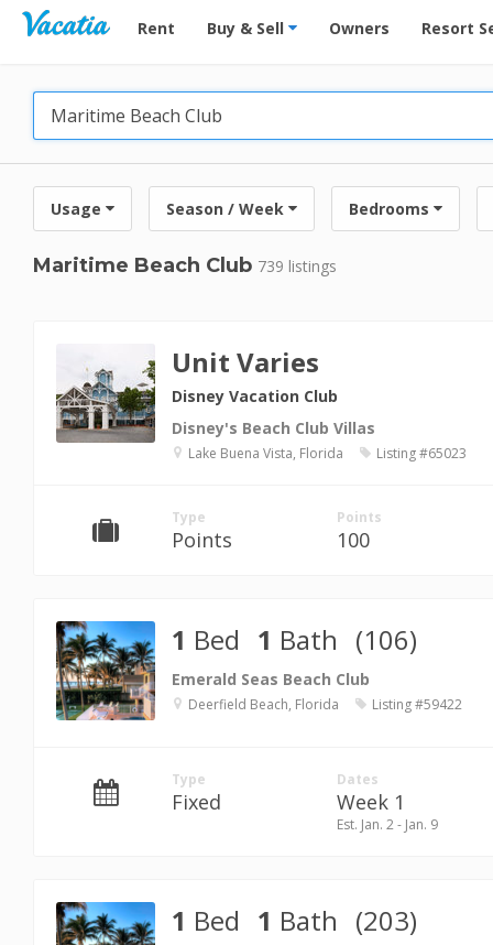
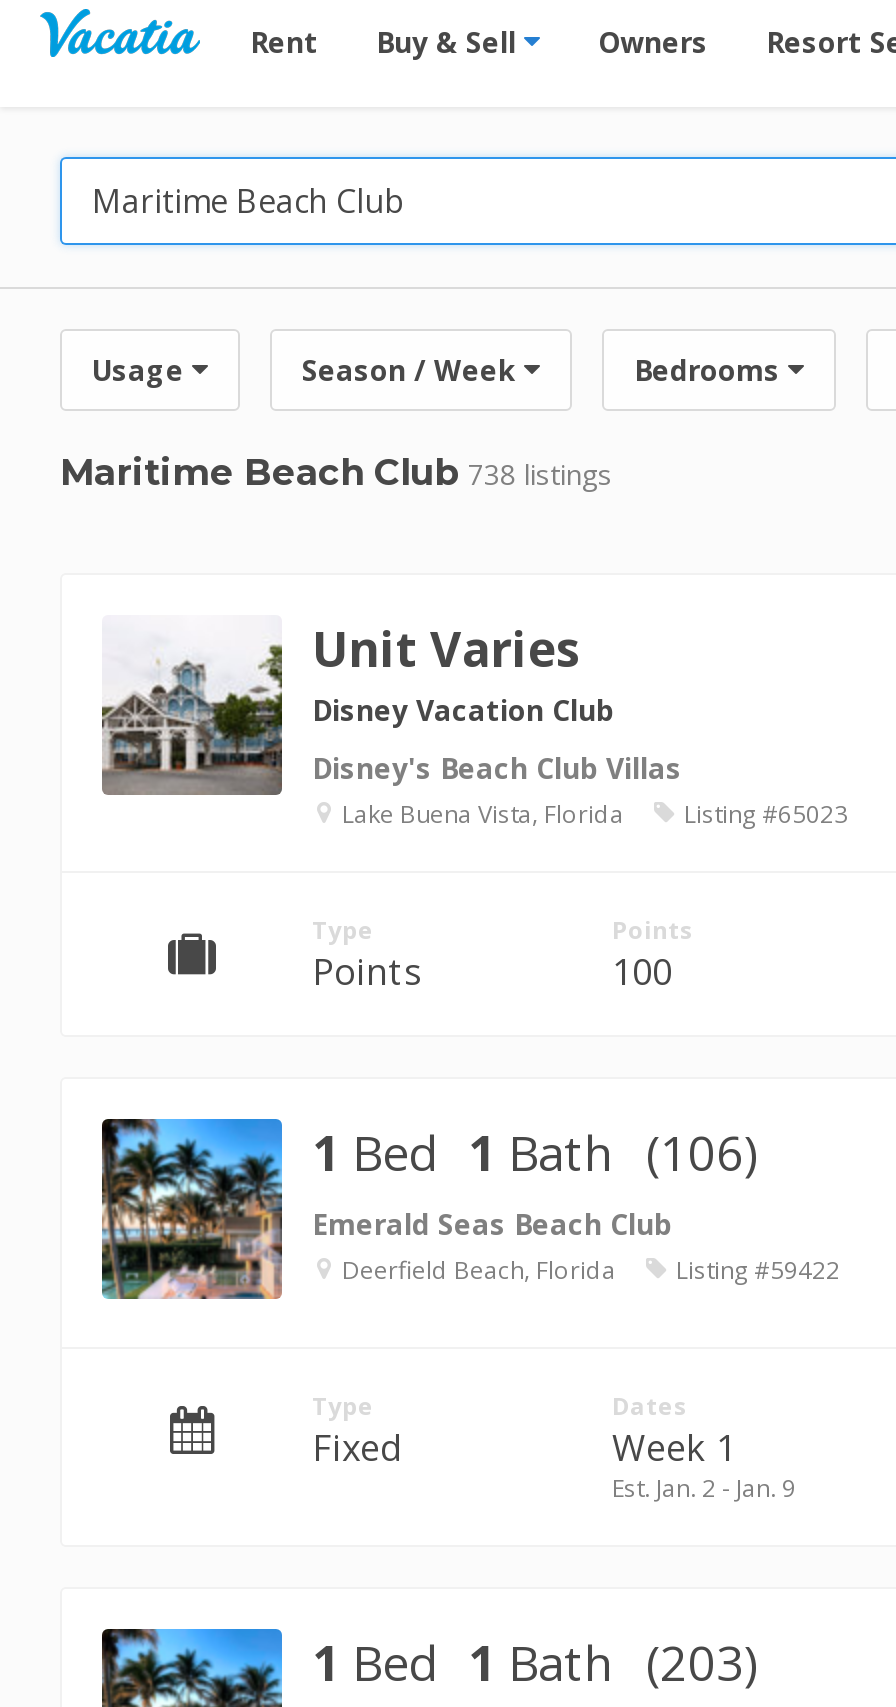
- Maritime Beach Club 739 listings
+ Maritime Beach Club 738 listings
